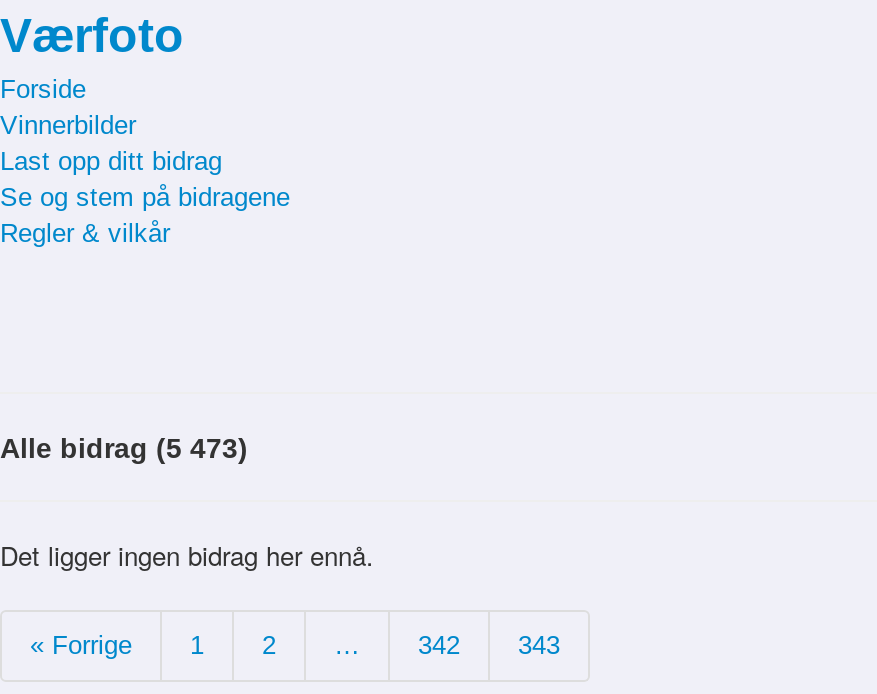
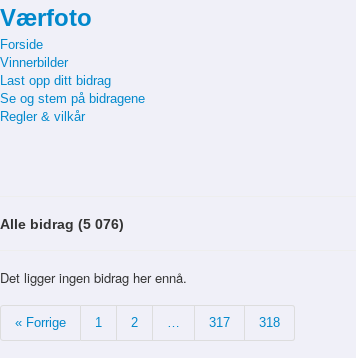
- Alle bidrag (5 473)
+ Alle bidrag (5 076)

- 342
+ 317

- 343
+ 318
